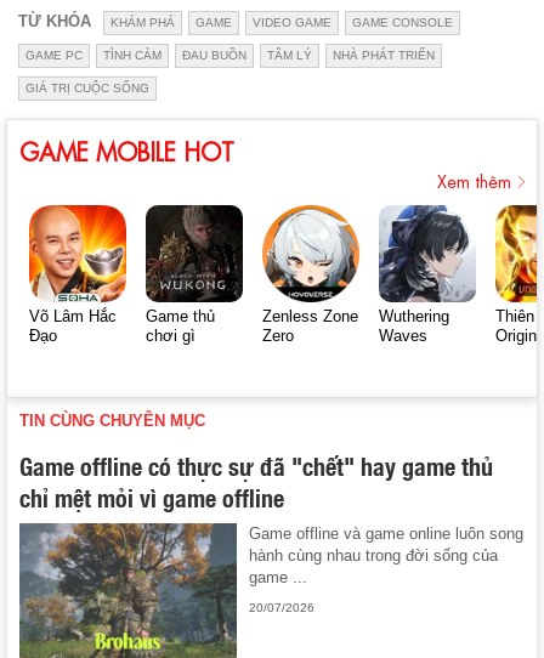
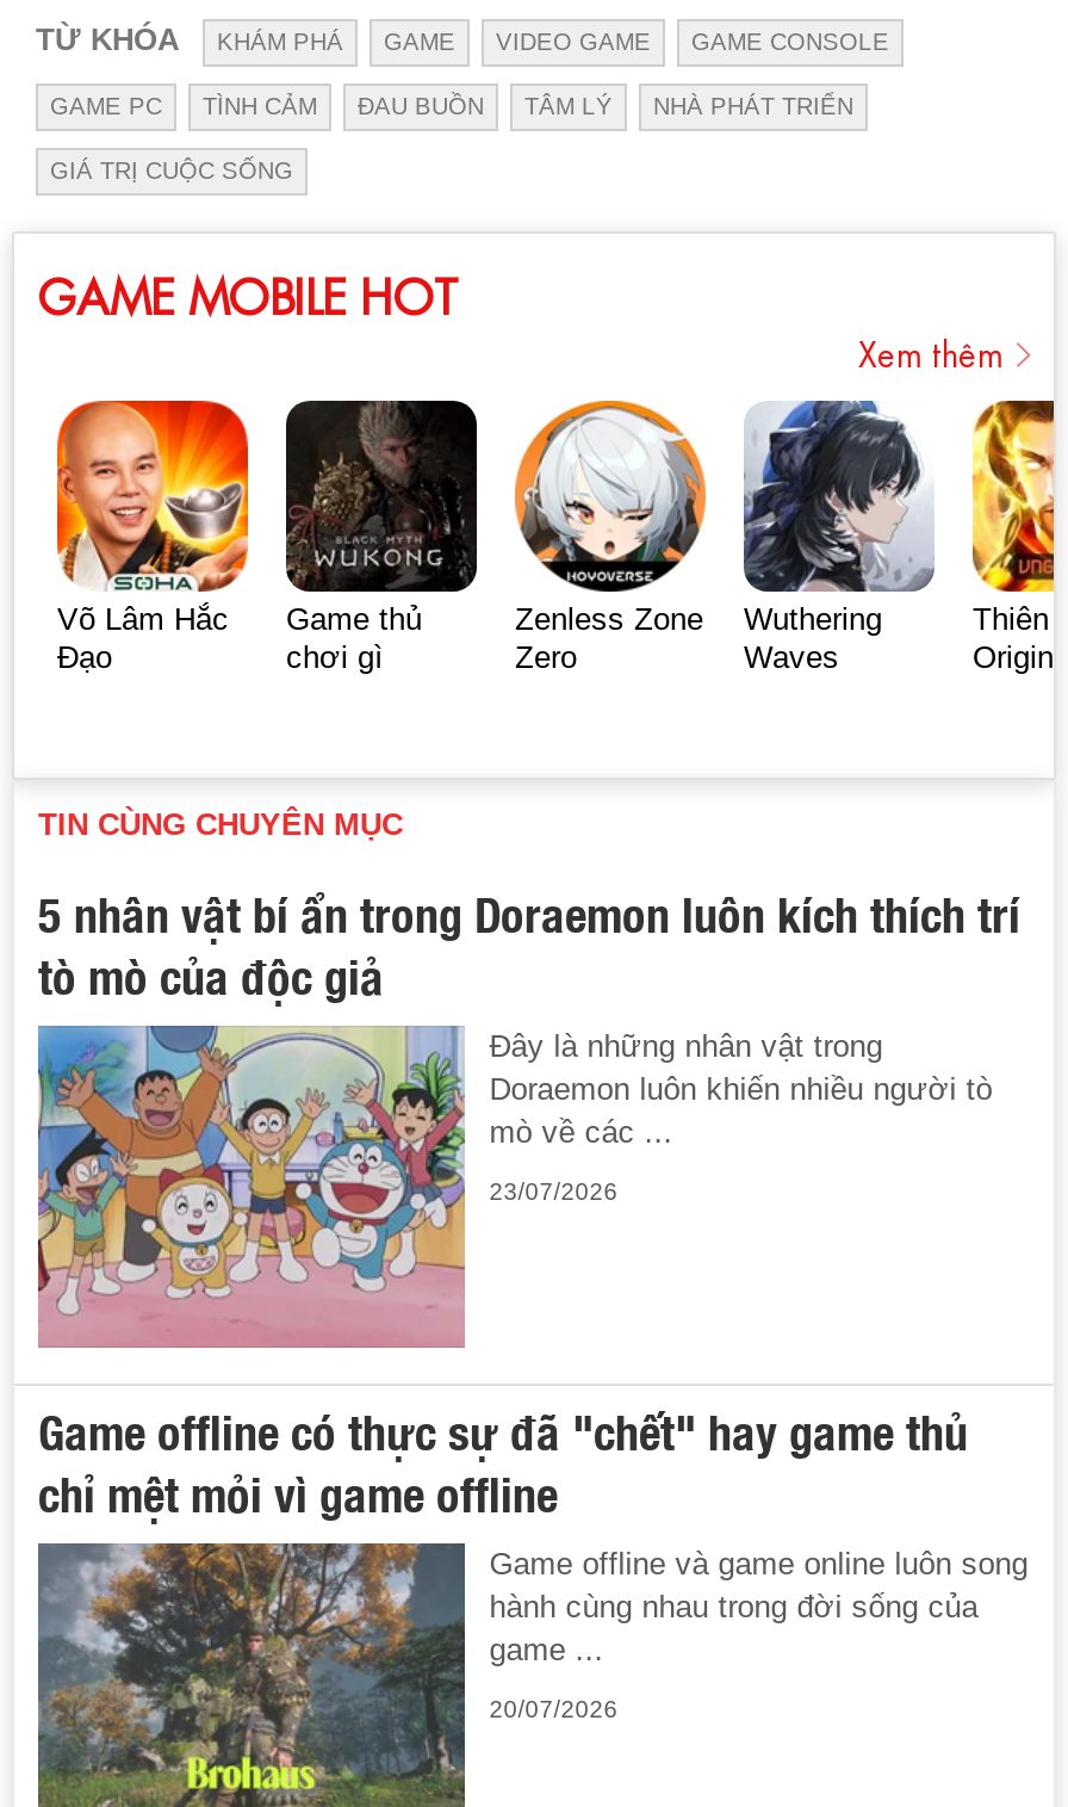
+ [image]
+ 5 nhân vật bí ẩn trong Doraemon luôn kích thích trí
+ tò mò của độc giả
+ Đây là những nhân vật trong
+ Doraemon luôn khiến nhiều người tò
+ mò về các ...
+ 23/07/2026
